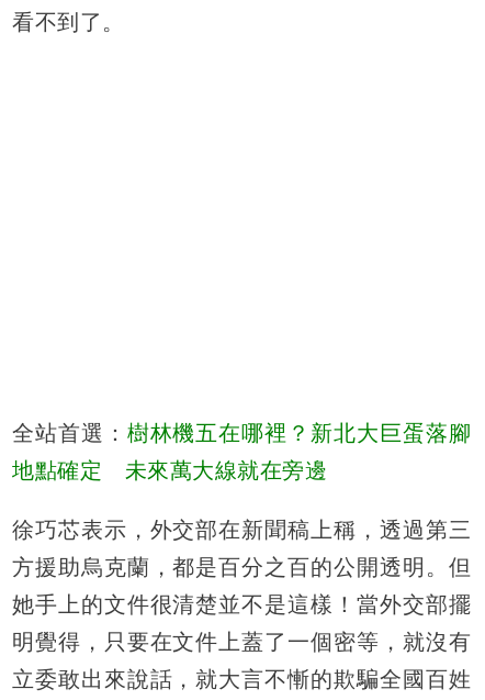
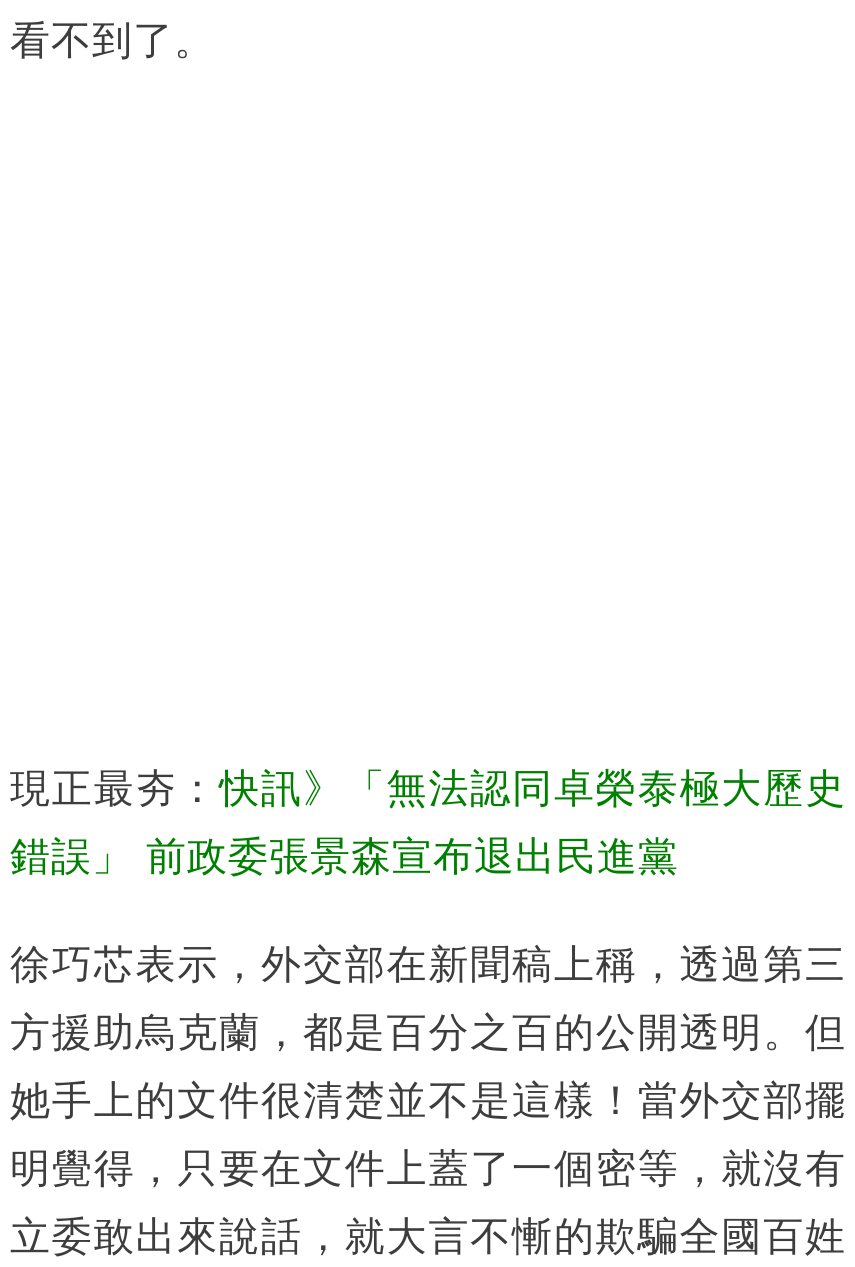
- 全站首選：樹林機五在哪裡？新北大巨蛋落腳
+ 現正最夯：快訊》「無法認同卓榮泰極大歷史

- 地點確定 未來萬大線就在旁邊
+ 錯誤」 前政委張景森宣布退出民進黨
